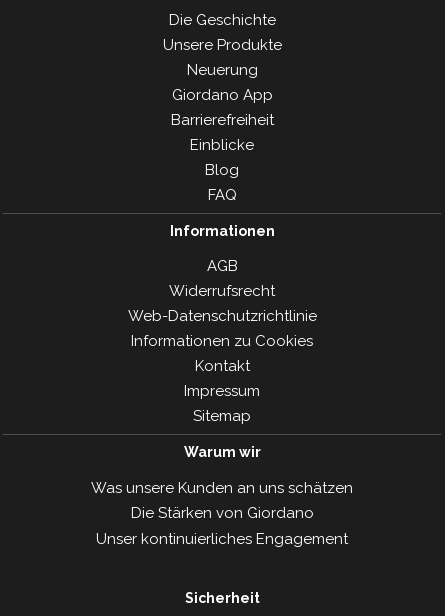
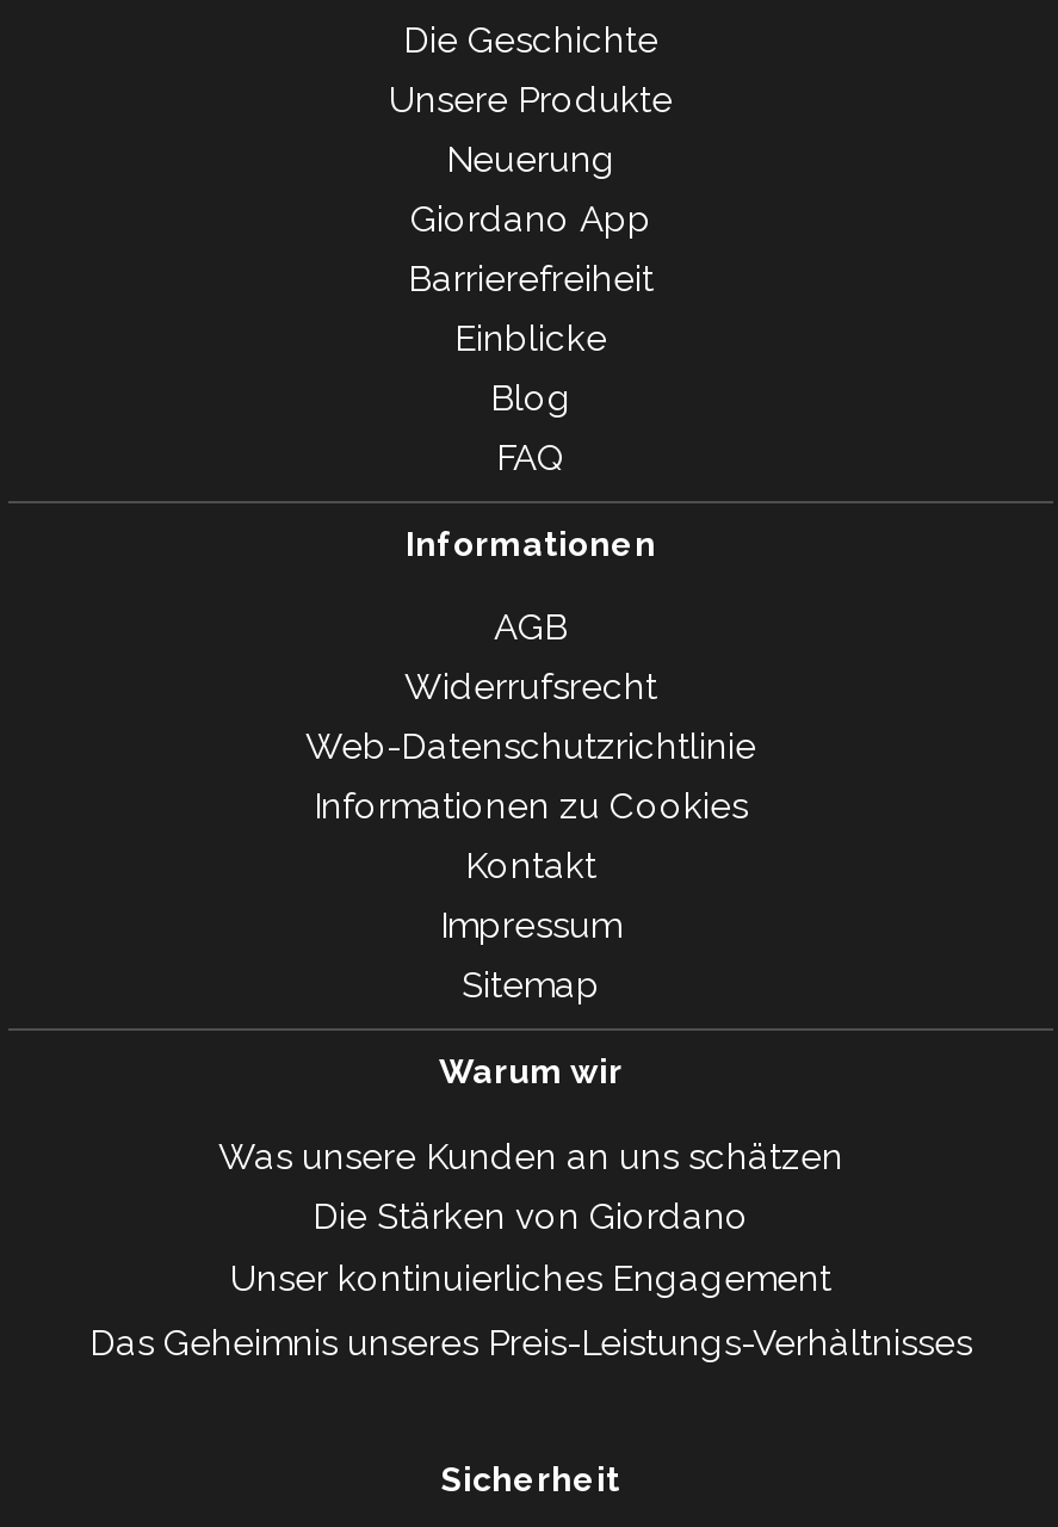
+ Das Geheimnis unseres Preis-Leistungs-Verhàltnisses
